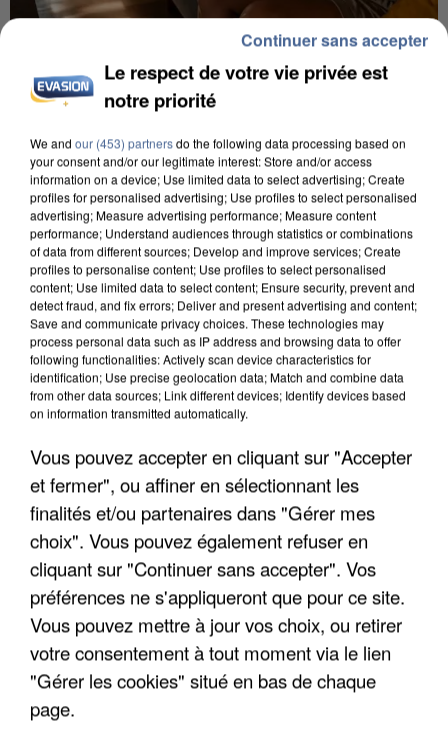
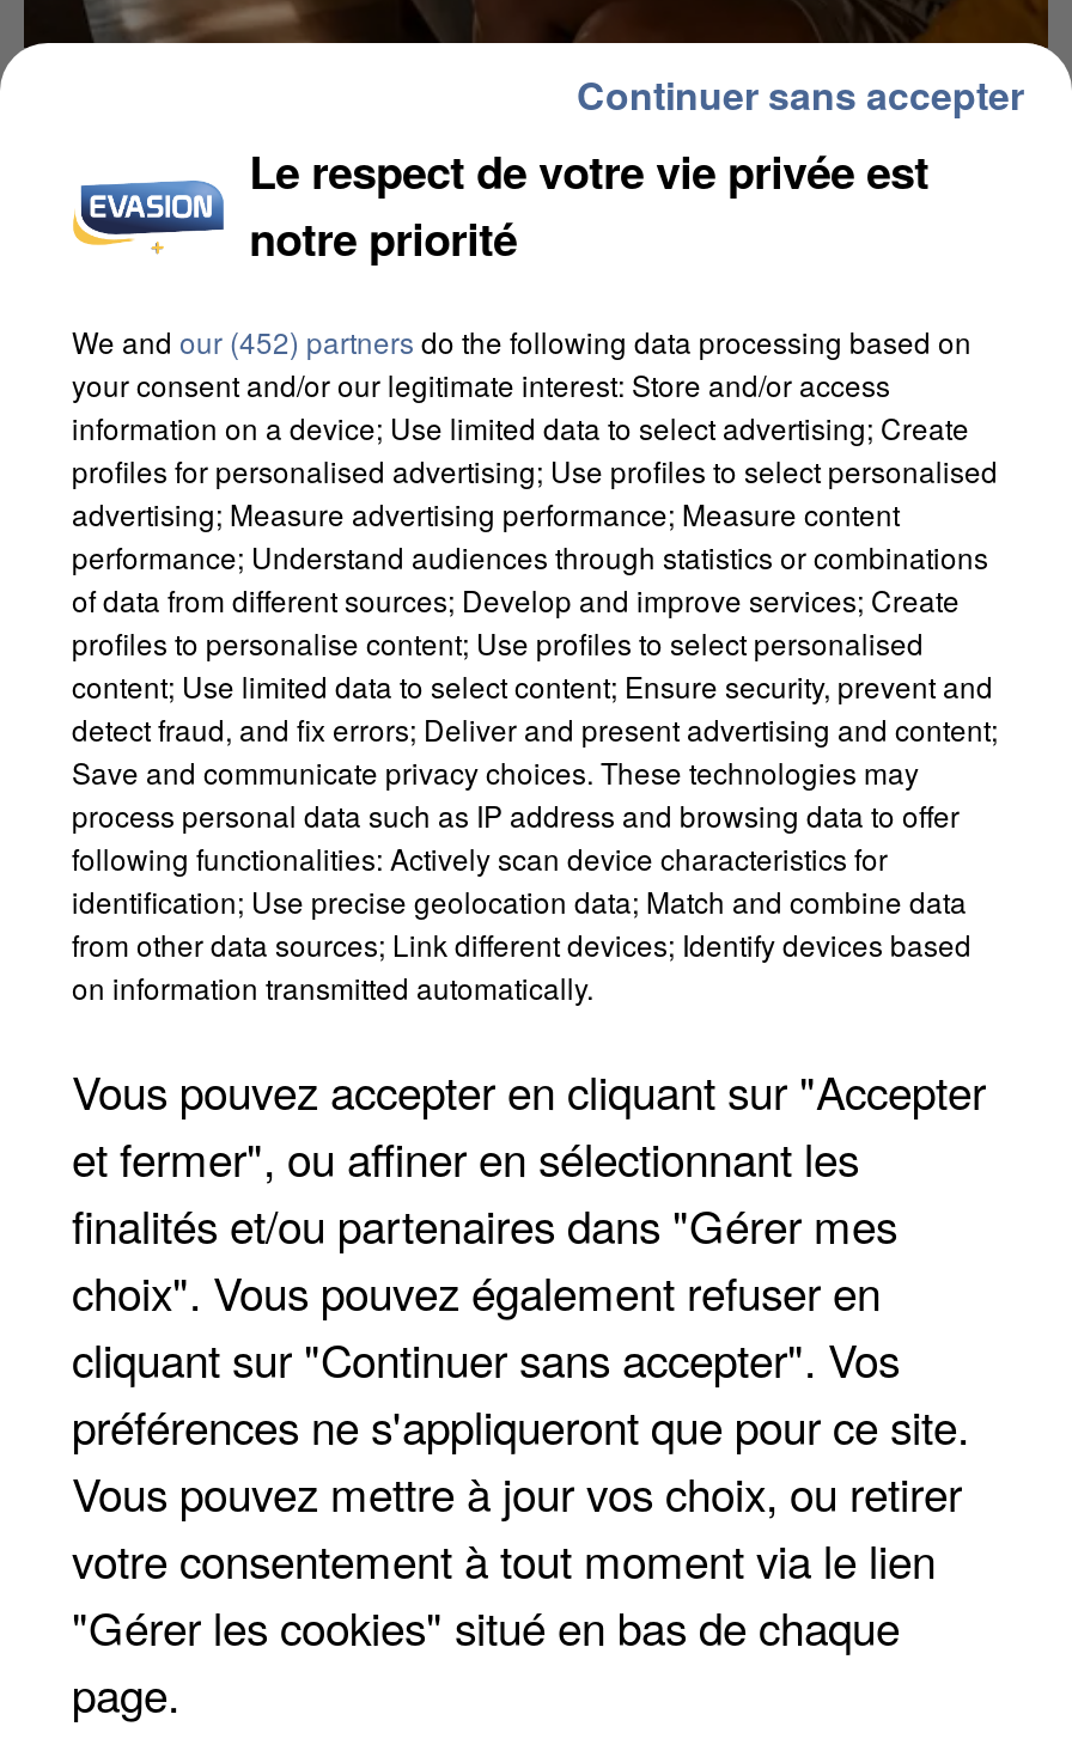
- We and our (453) partners do the following data processing based on
+ We and our (452) partners do the following data processing based on
